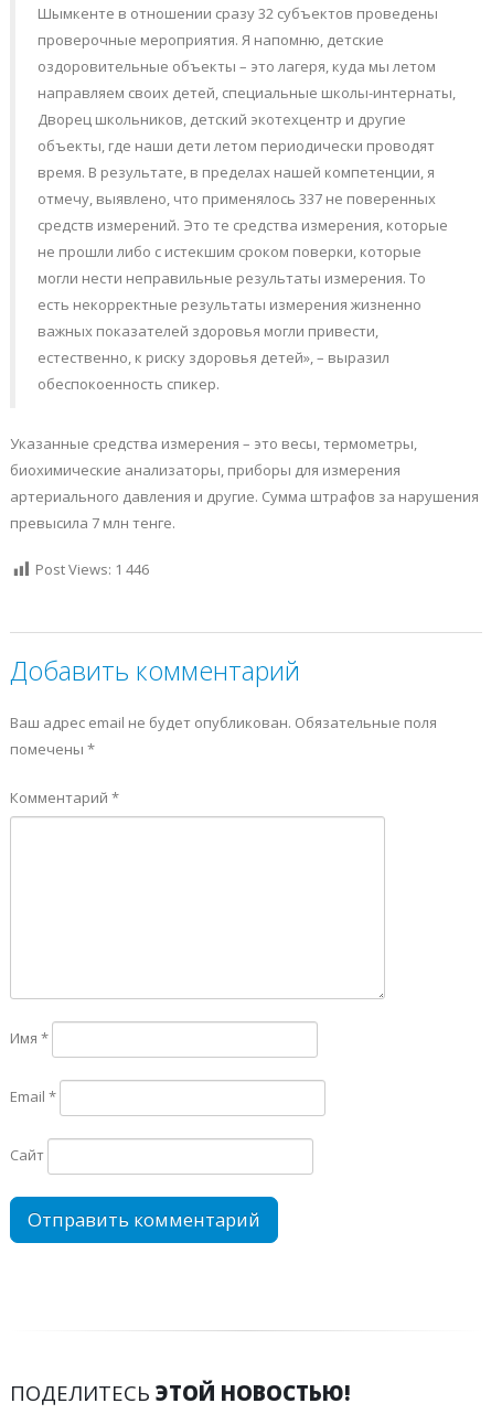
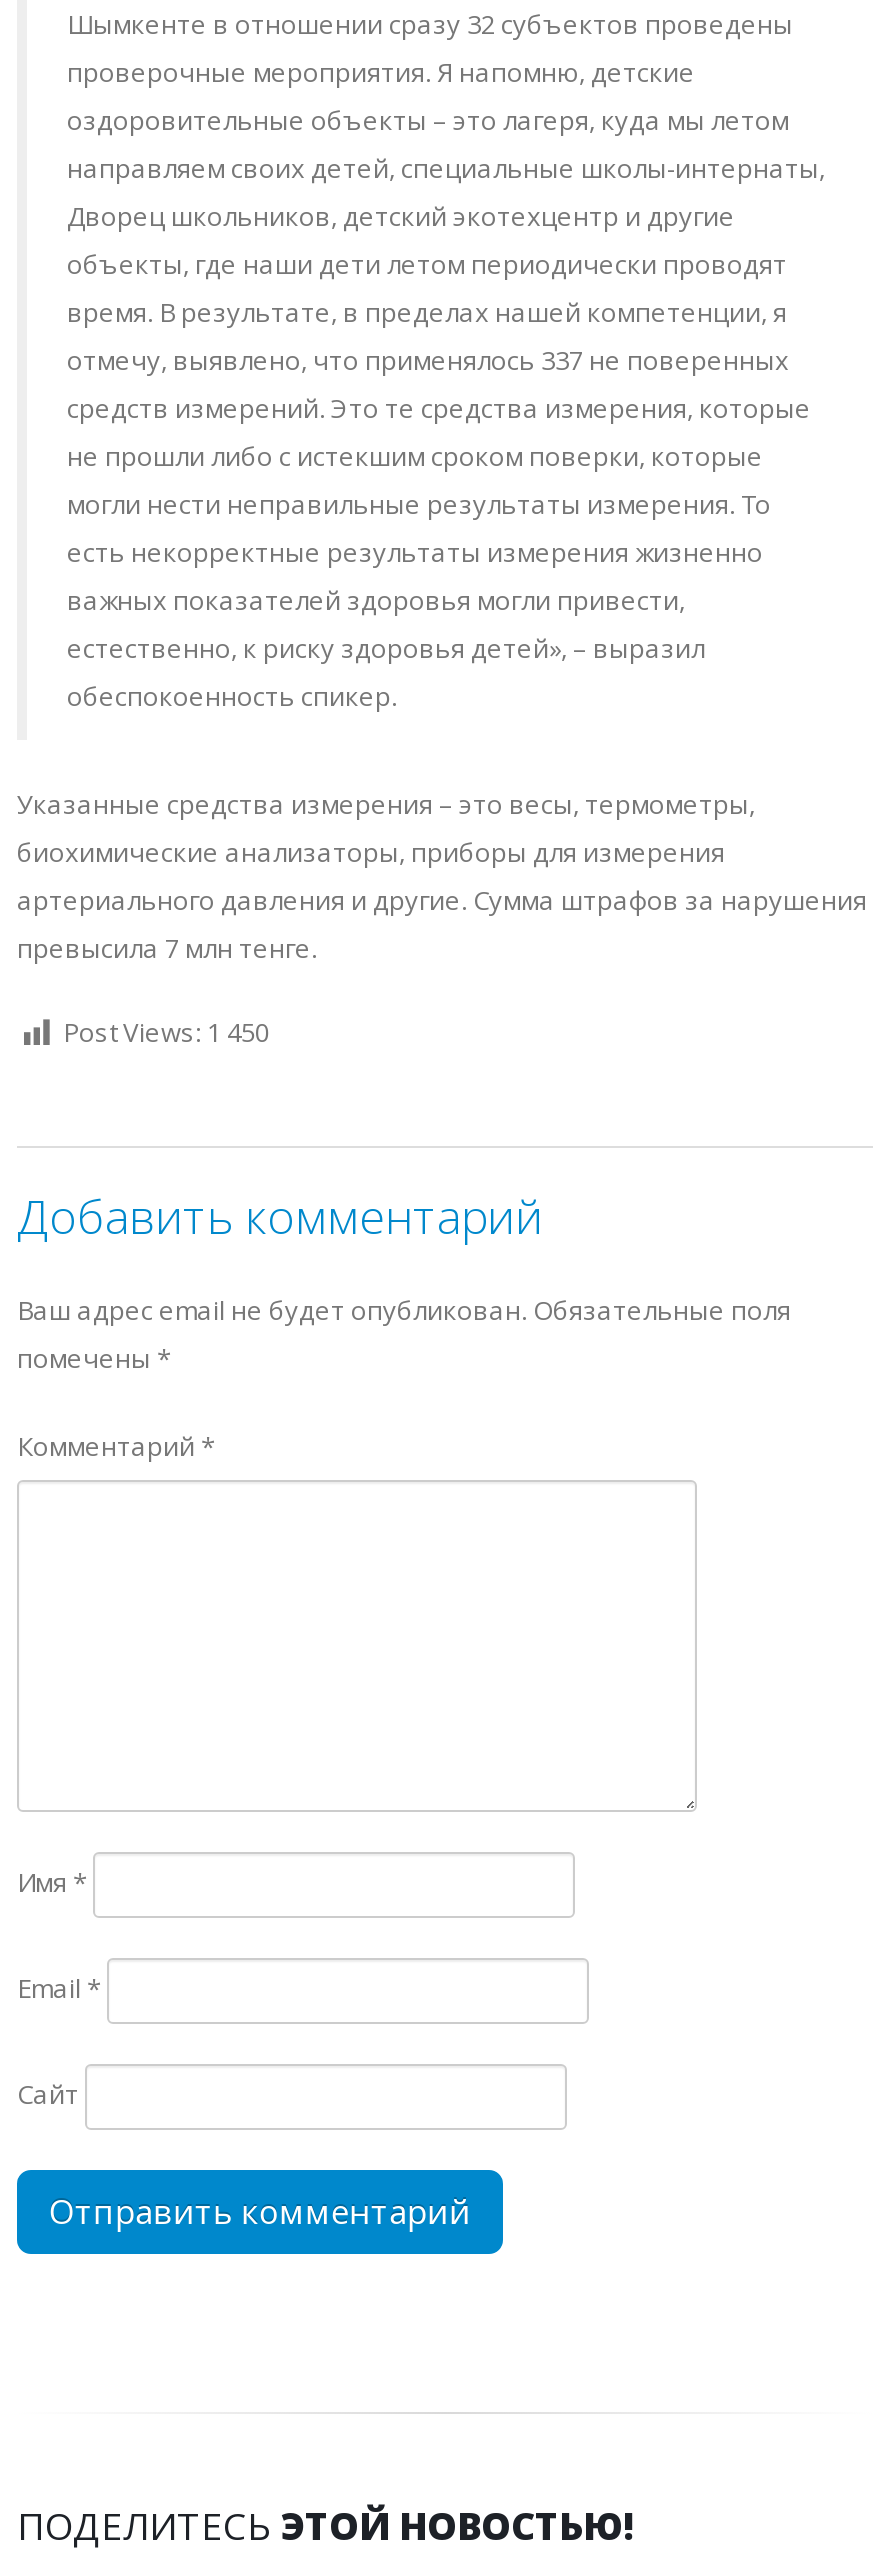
- Post Views: 1 446
+ Post Views: 1 450
